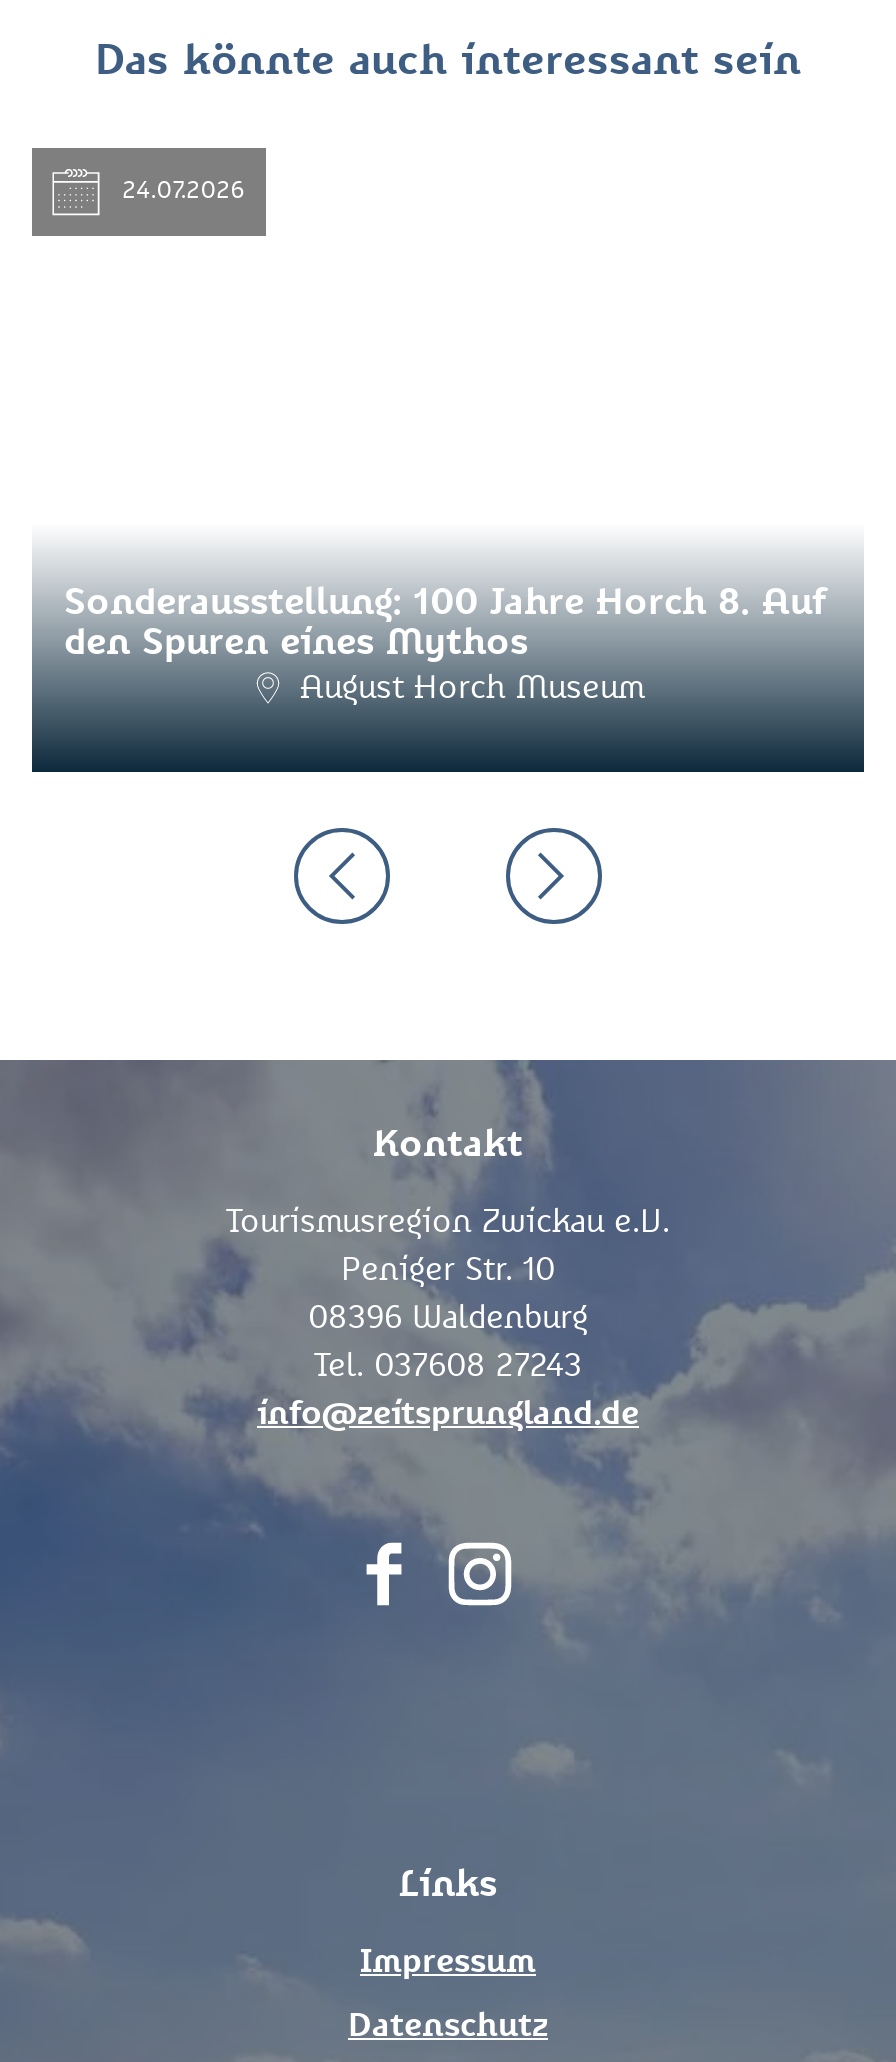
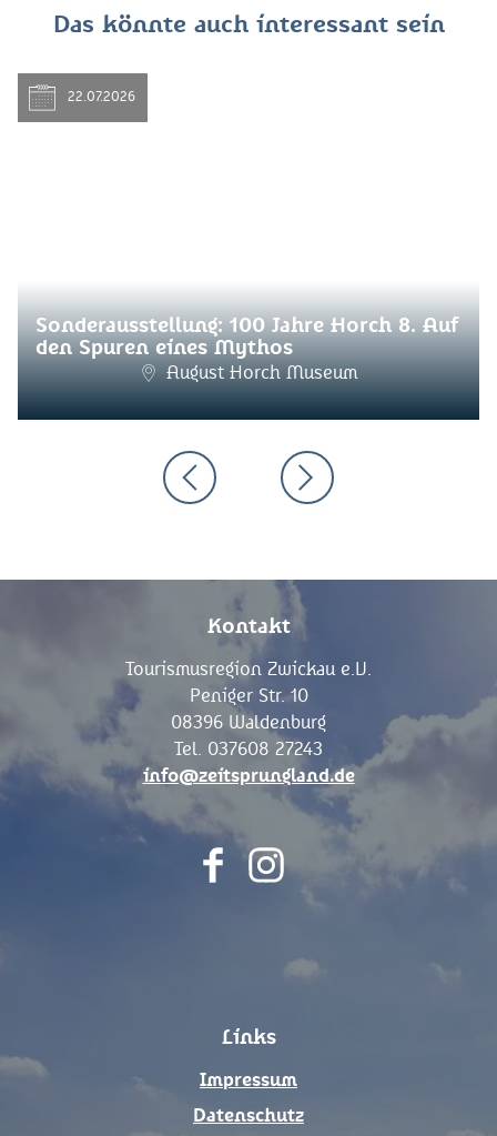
- 24.07.2026
+ 22.07.2026
